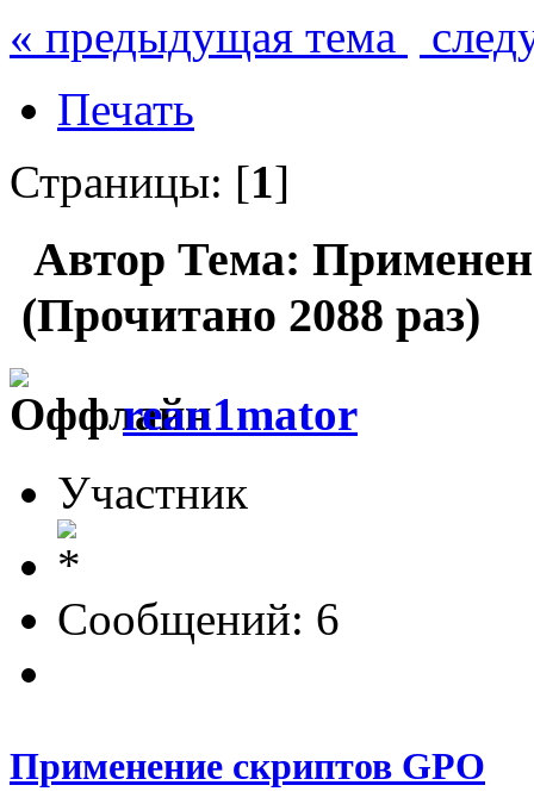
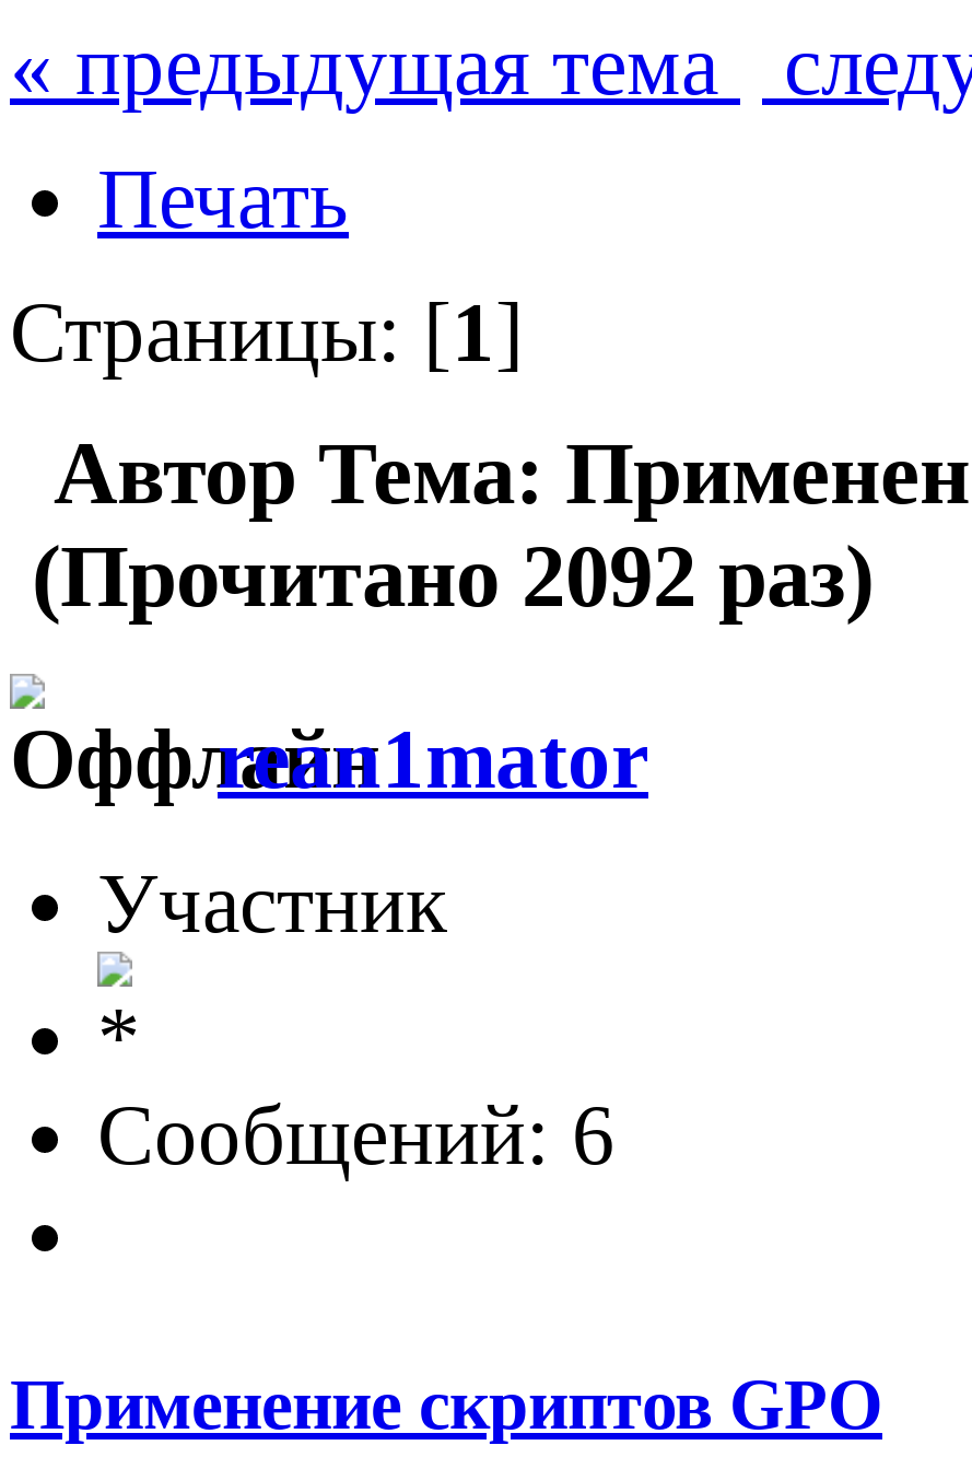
- (Прочитано 2088 раз)
+ (Прочитано 2092 раз)
